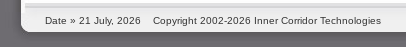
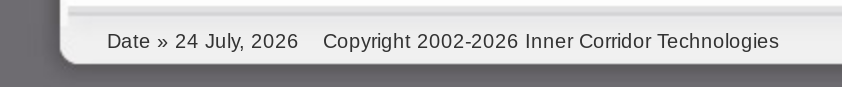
- Date » 21 July, 2026 Copyright 2002-2026 Inner Corridor Technologies
+ Date » 24 July, 2026 Copyright 2002-2026 Inner Corridor Technologies
